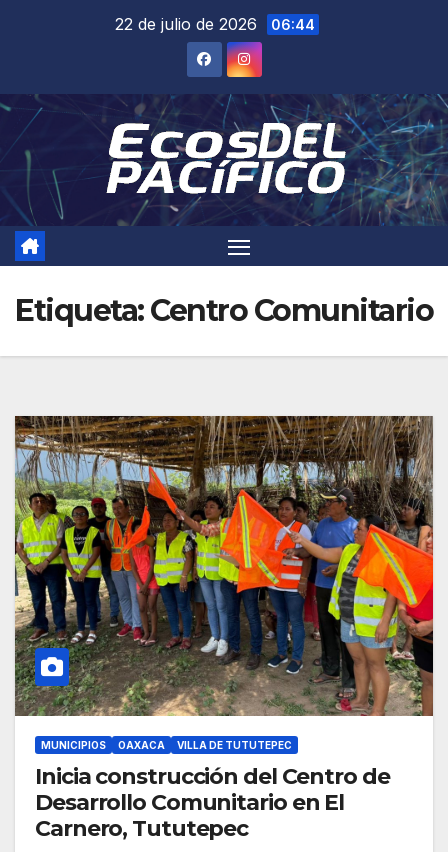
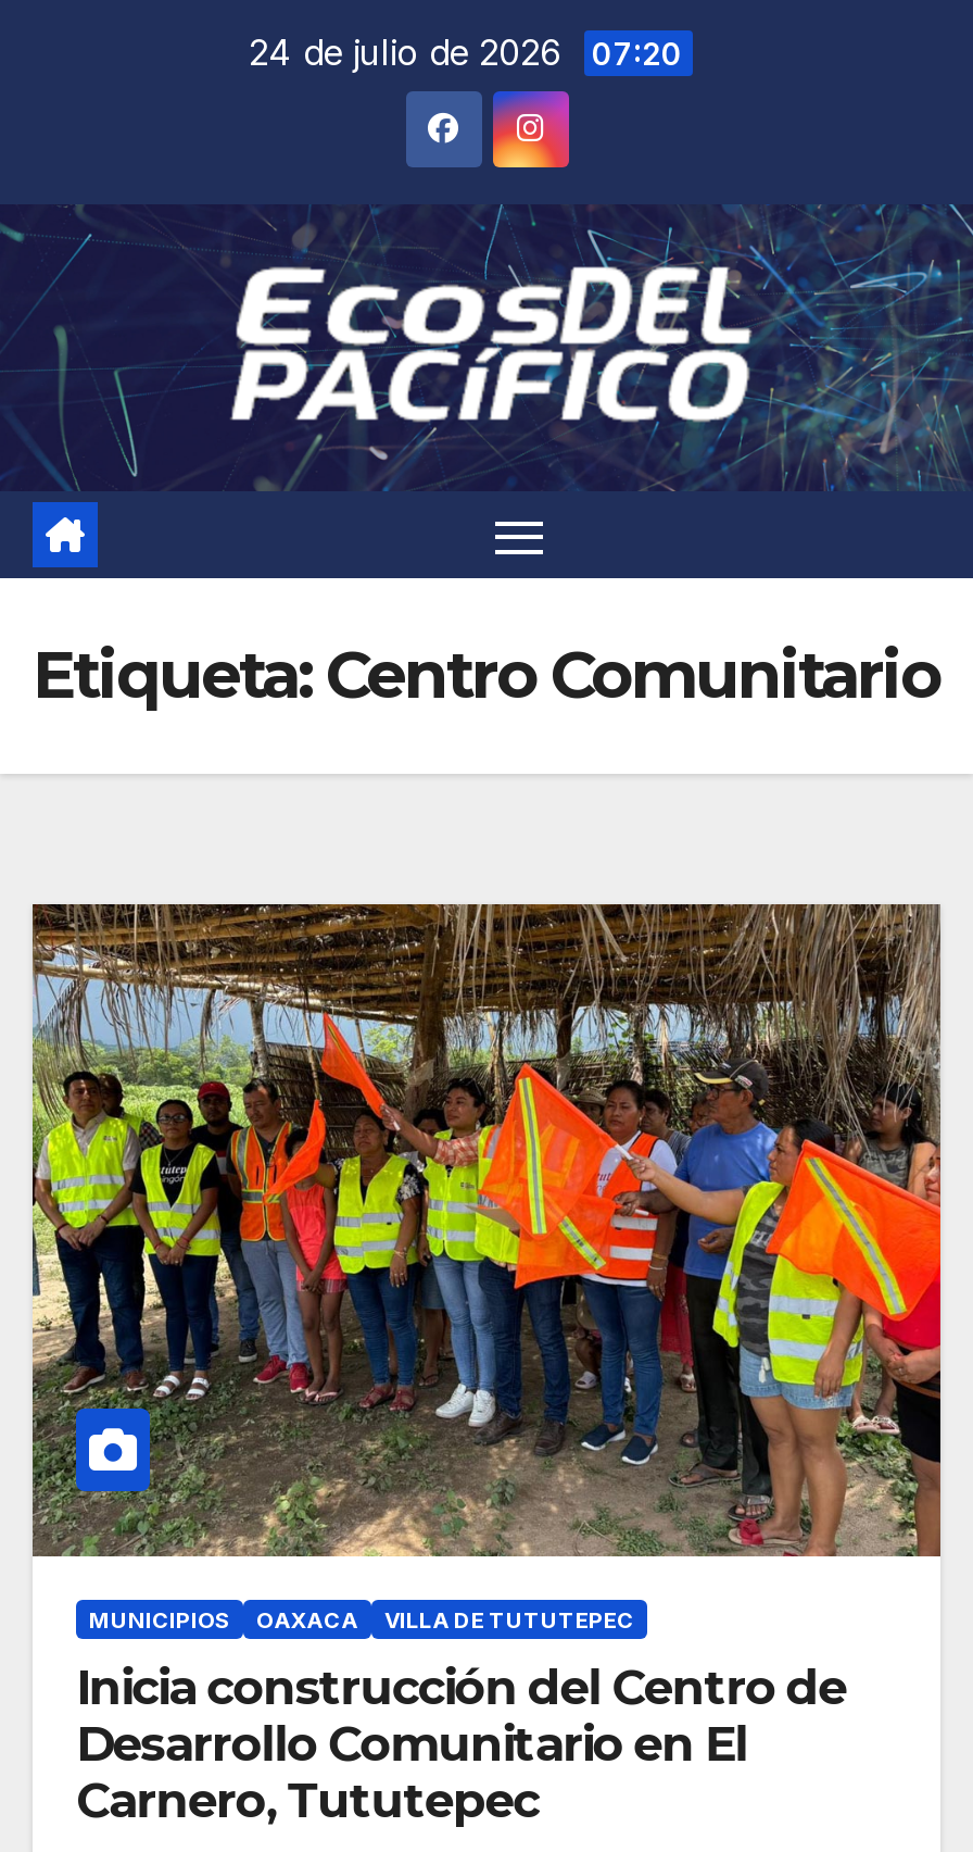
- 22 de julio de 2026 06:44
+ 24 de julio de 2026 07:20
